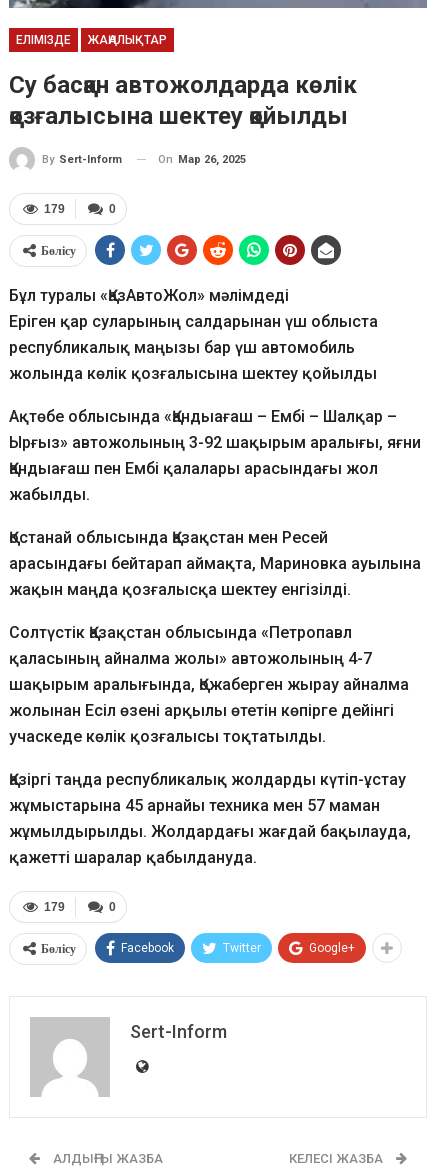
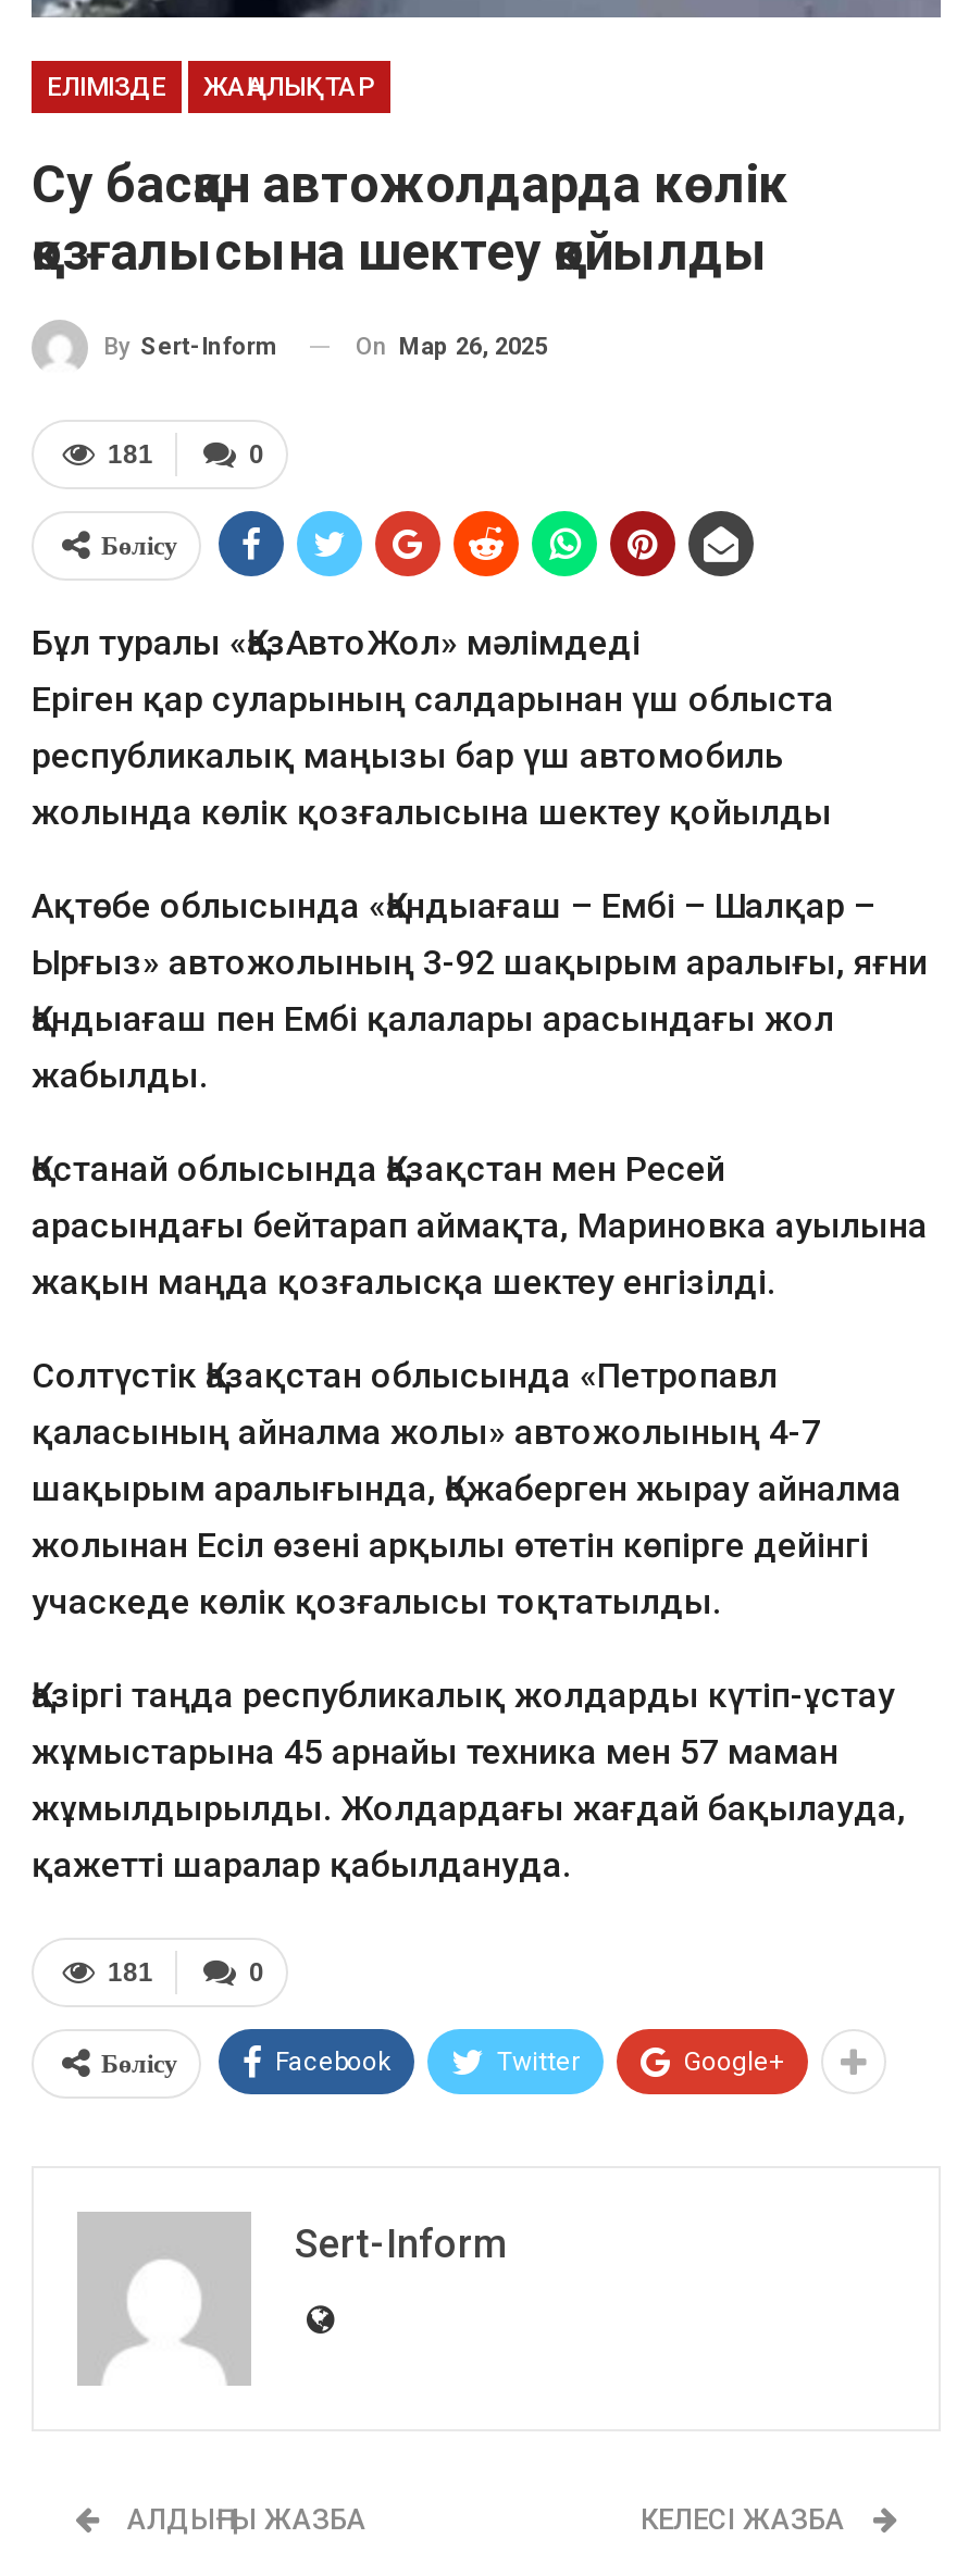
- 179
+ 181

- 179
+ 181
